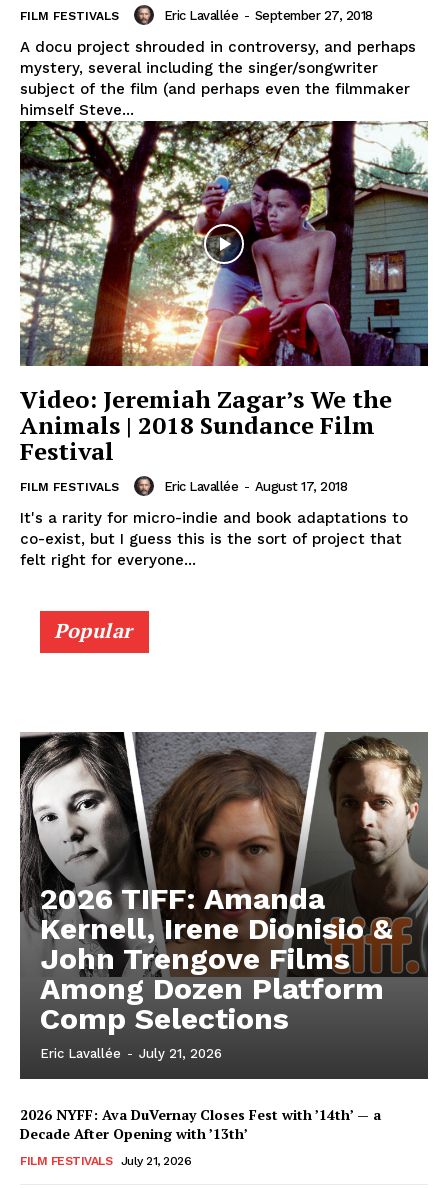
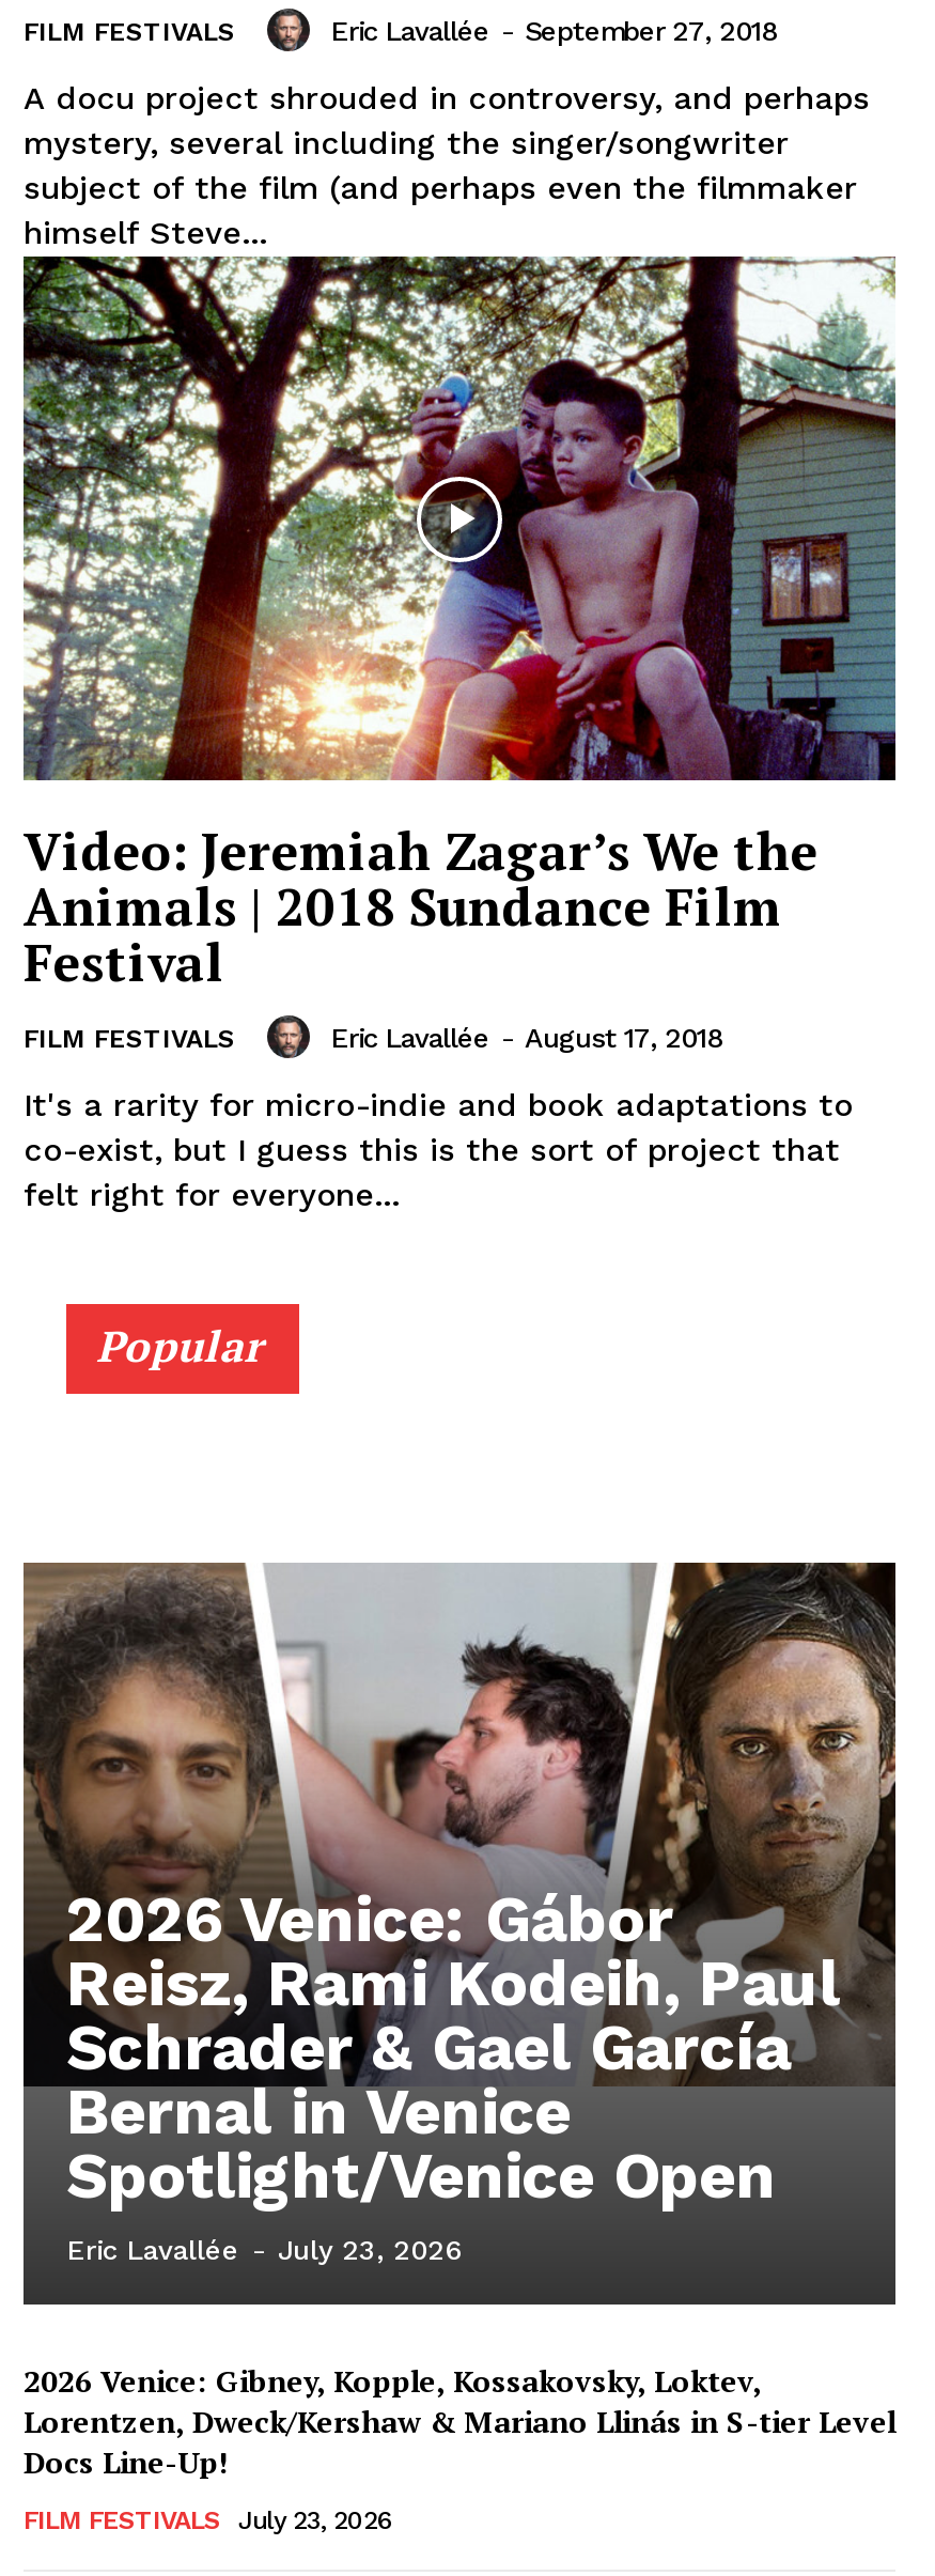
- [image]
- 2026 TIFF: Amanda
- Kernell, Irene Dionisio &
- John Trengove Films
- Among Dozen Platform
- Comp Selections
- Eric Lavallée - July 21, 2026
+ [image]
+ 2026 Venice: Gábor
+ Reisz, Rami Kodeih, Paul
+ Schrader & Gael García
+ Bernal in Venice
+ Spotlight/Venice Open
+ Eric Lavallée - July 23, 2026

- 2026 NYFF: Ava DuVernay Closes Fest with ’14th’ — a
- Decade After Opening with ’13th’
+ 2026 Venice: Gibney, Kopple, Kossakovsky, Loktev,
+ Lorentzen, Dweck/Kershaw & Mariano Llinás in S-tier Level
+ Docs Line-Up!

- FILM FESTIVALS July 21, 2026
+ FILM FESTIVALS July 23, 2026
